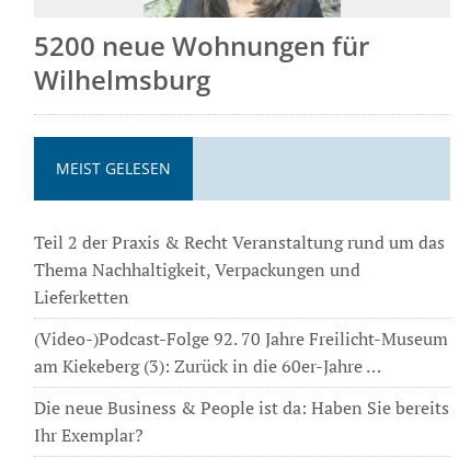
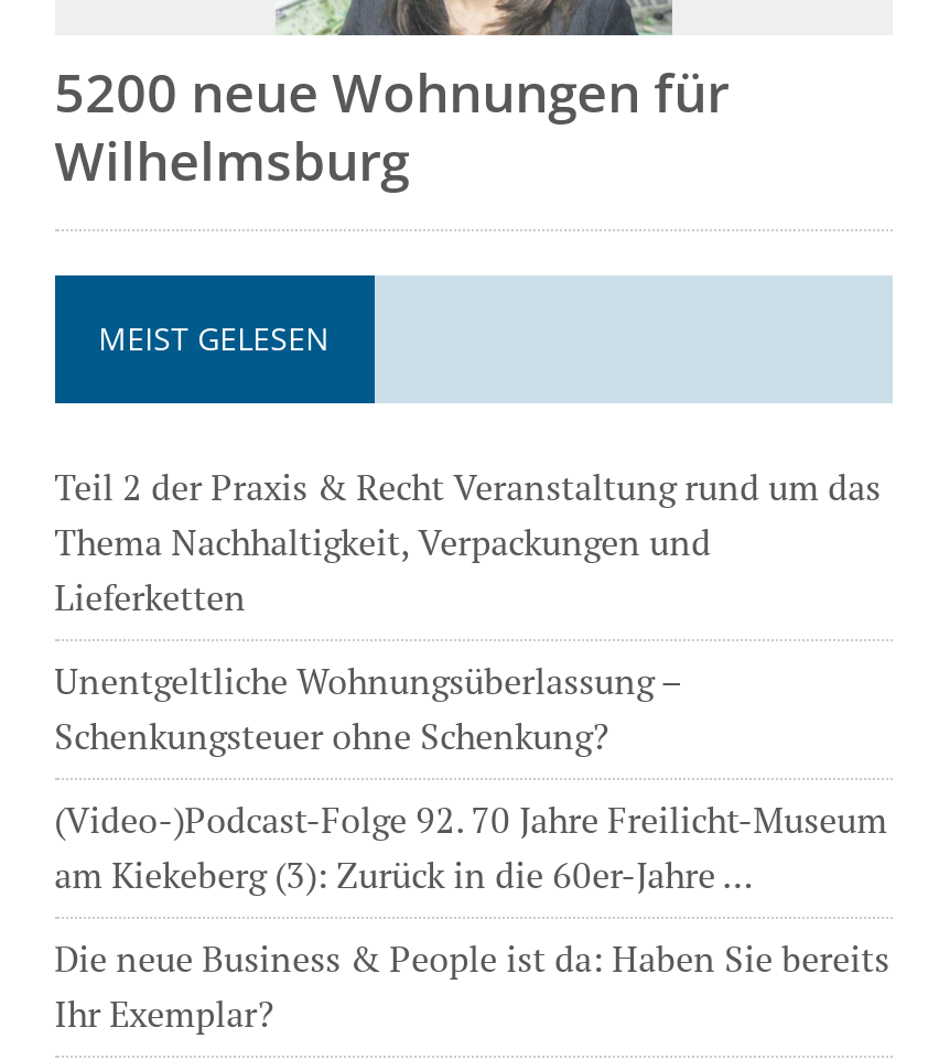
+ Unentgeltliche Wohnungsüberlassung –
+ Schenkungsteuer ohne Schenkung?
